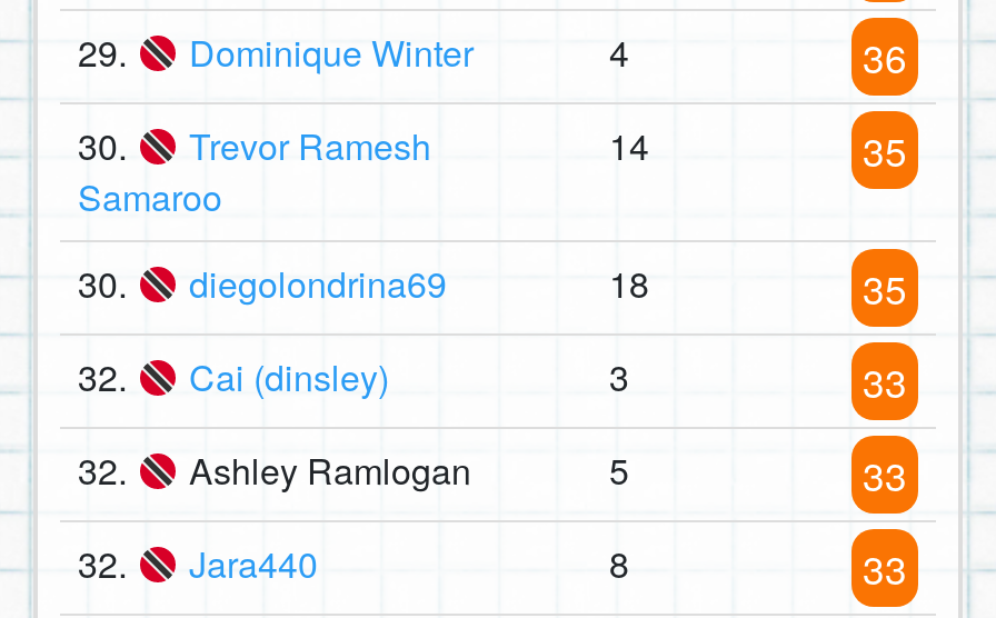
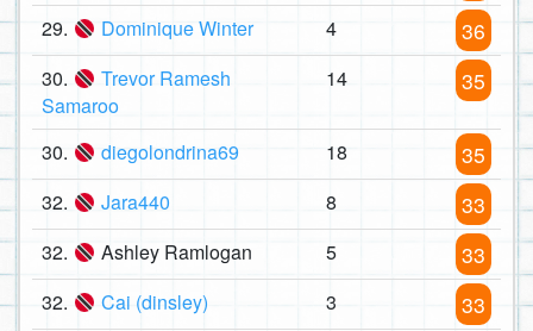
- Cai (dinsley)
- 3
+ Jara440
+ 8

- Jara440
- 8
+ Cai (dinsley)
+ 3
